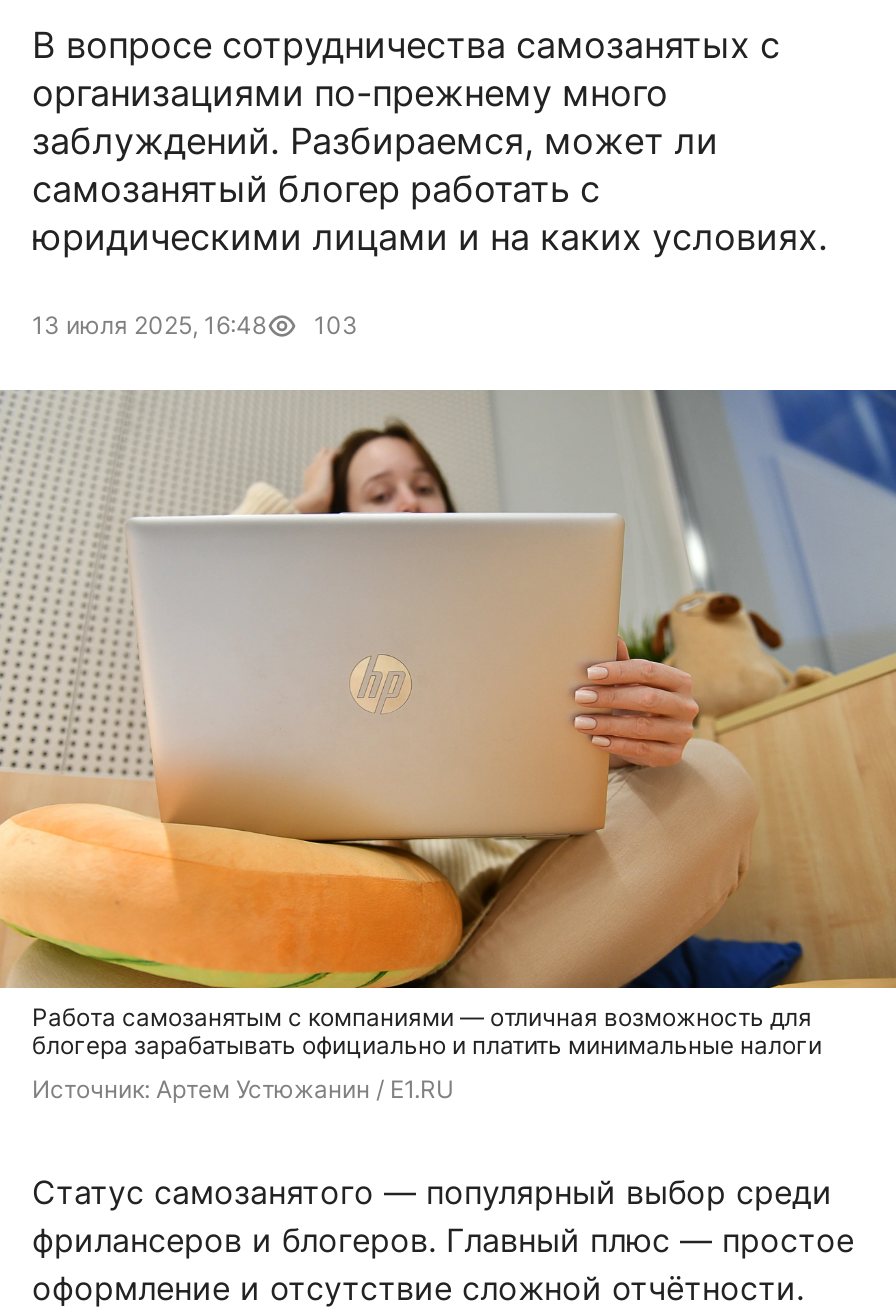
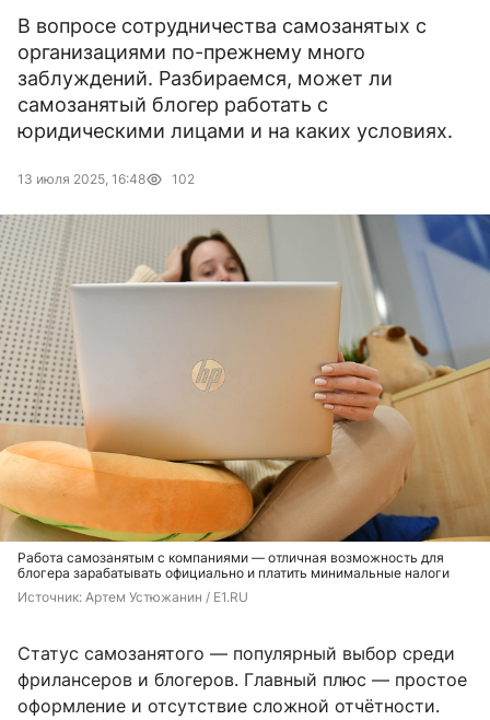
- 13 июля 2025, 16:48 103
+ 13 июля 2025, 16:48 102
